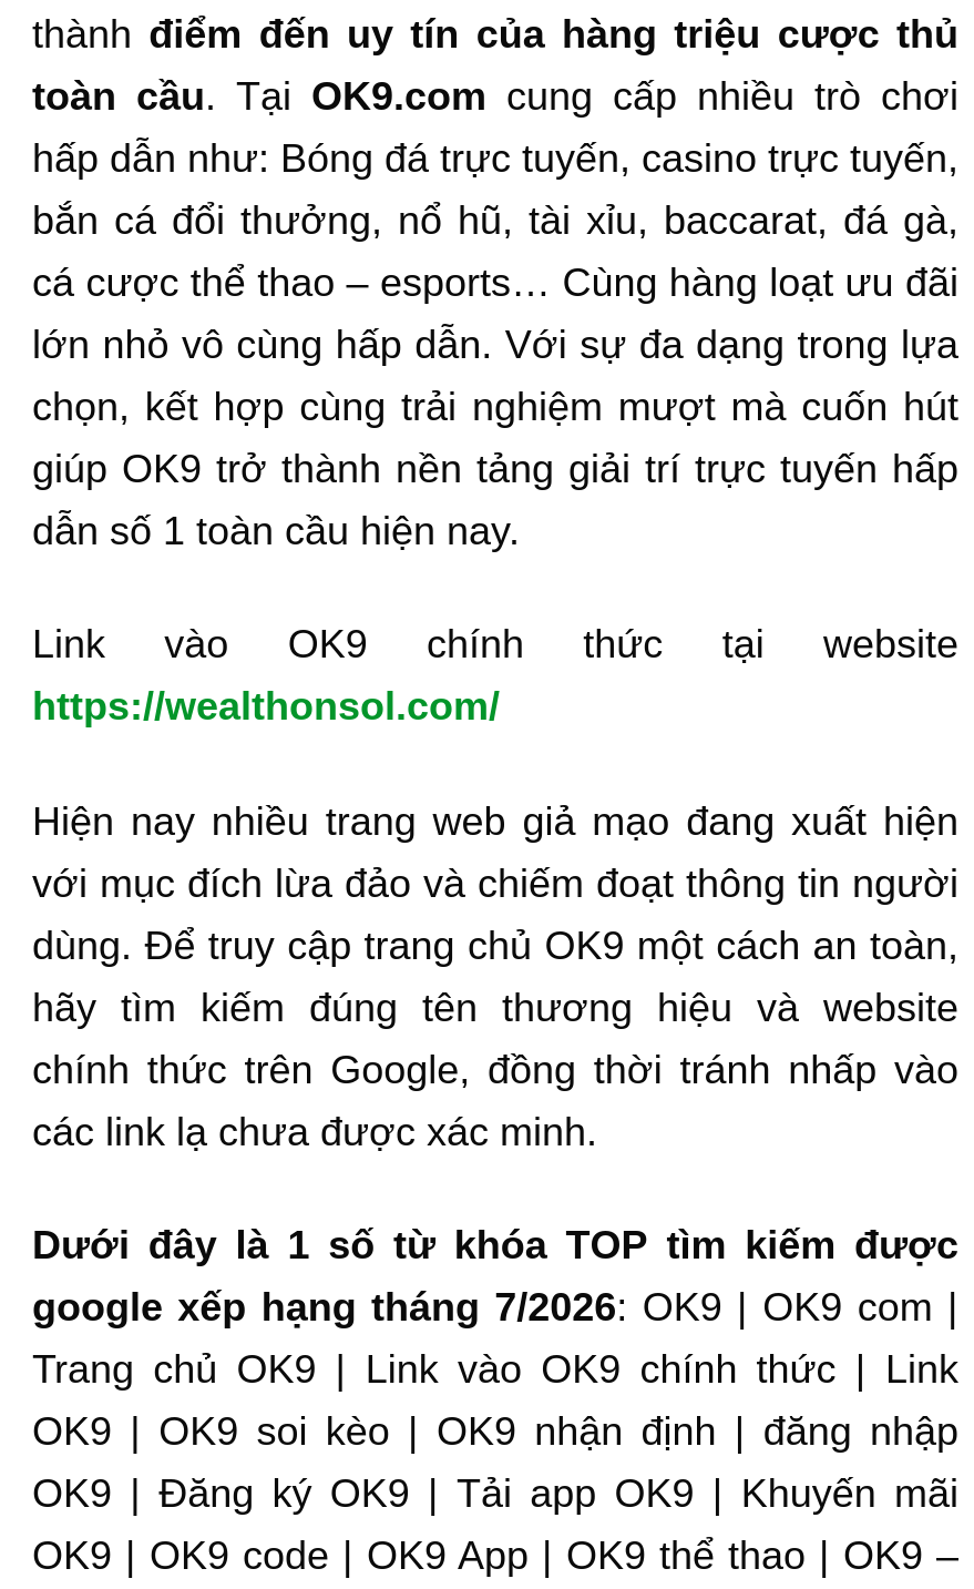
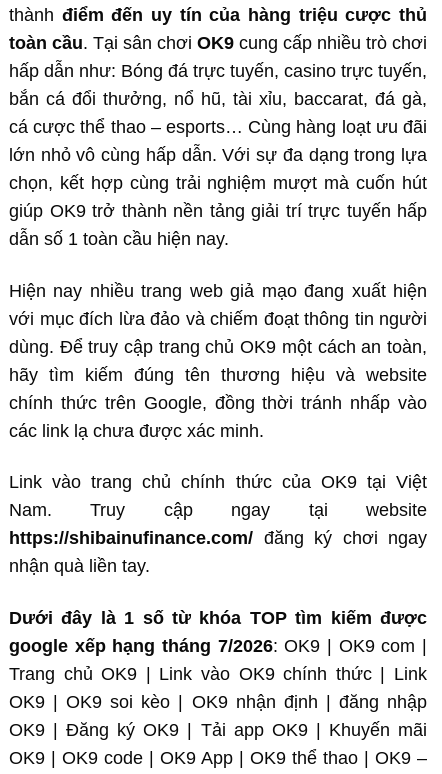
- toàn cầu. Tại OK9.com cung cấp nhiều trò chơi
+ toàn cầu. Tại sân chơi OK9 cung cấp nhiều trò chơi

- Link vào OK9 chính thức tại website
- https://wealthonsol.com/

moved up: Hiện nay nhiều trang web giả mạo đang xuất hiện | với mục đích lừa đảo và chiếm đoạt thông tin người | dùng. Để truy cập trang chủ OK9 một cách an toàn, | hãy tìm kiếm đúng tên thương hiệu và website | chính thức trên Google, đồng thời tránh nhấp vào | các link lạ chưa được xác minh.

+ Link vào trang chủ chính thức của OK9 tại Việt
+ Nam. Truy cập ngay tại website
+ https://shibainufinance.com/ đăng ký chơi ngay
+ nhận quà liền tay.
